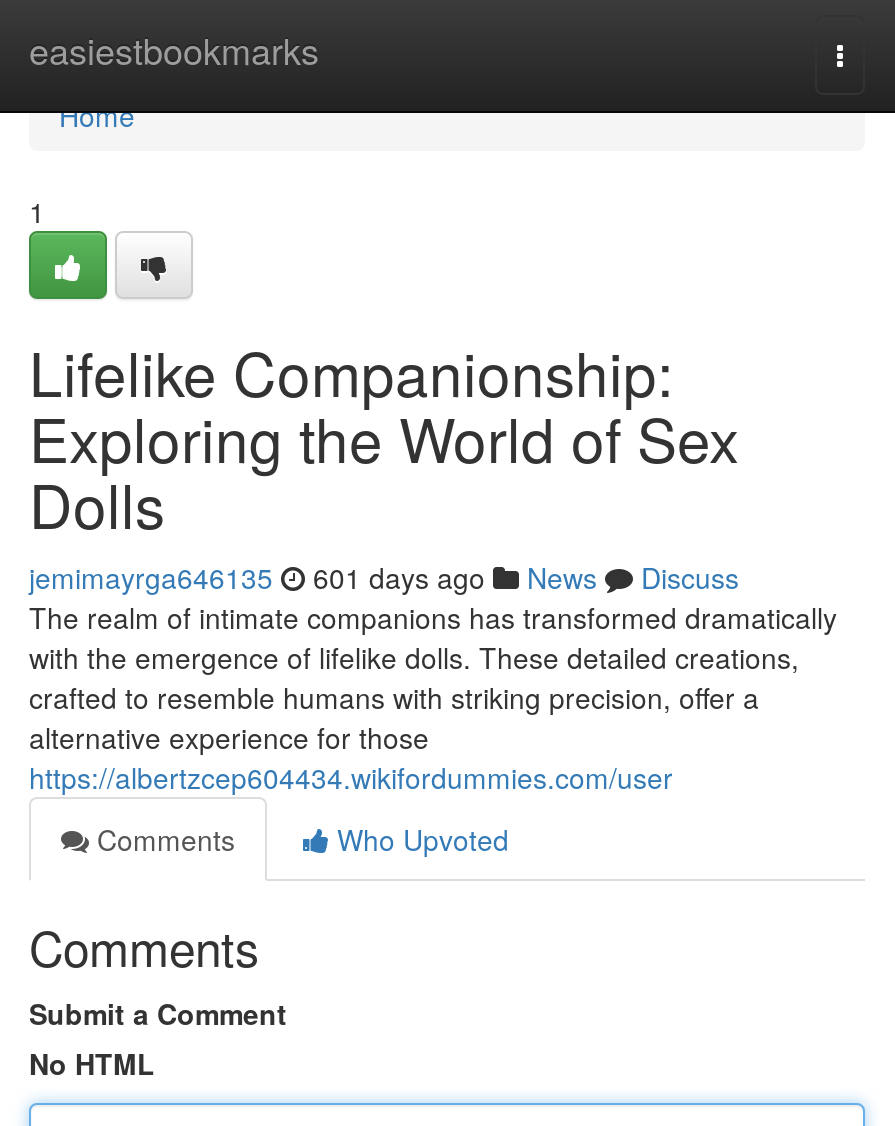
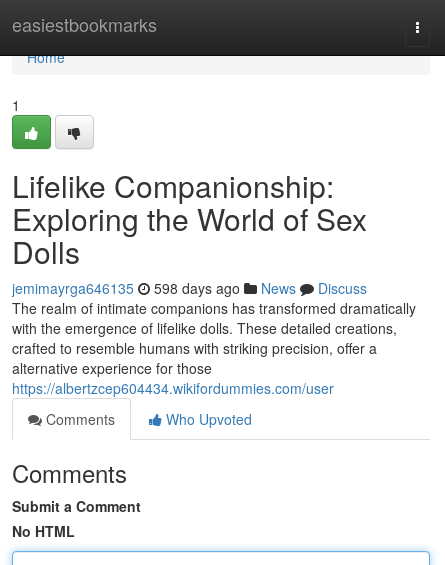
- jemimayrga646135 601 days ago News Discuss
+ jemimayrga646135 598 days ago News Discuss
